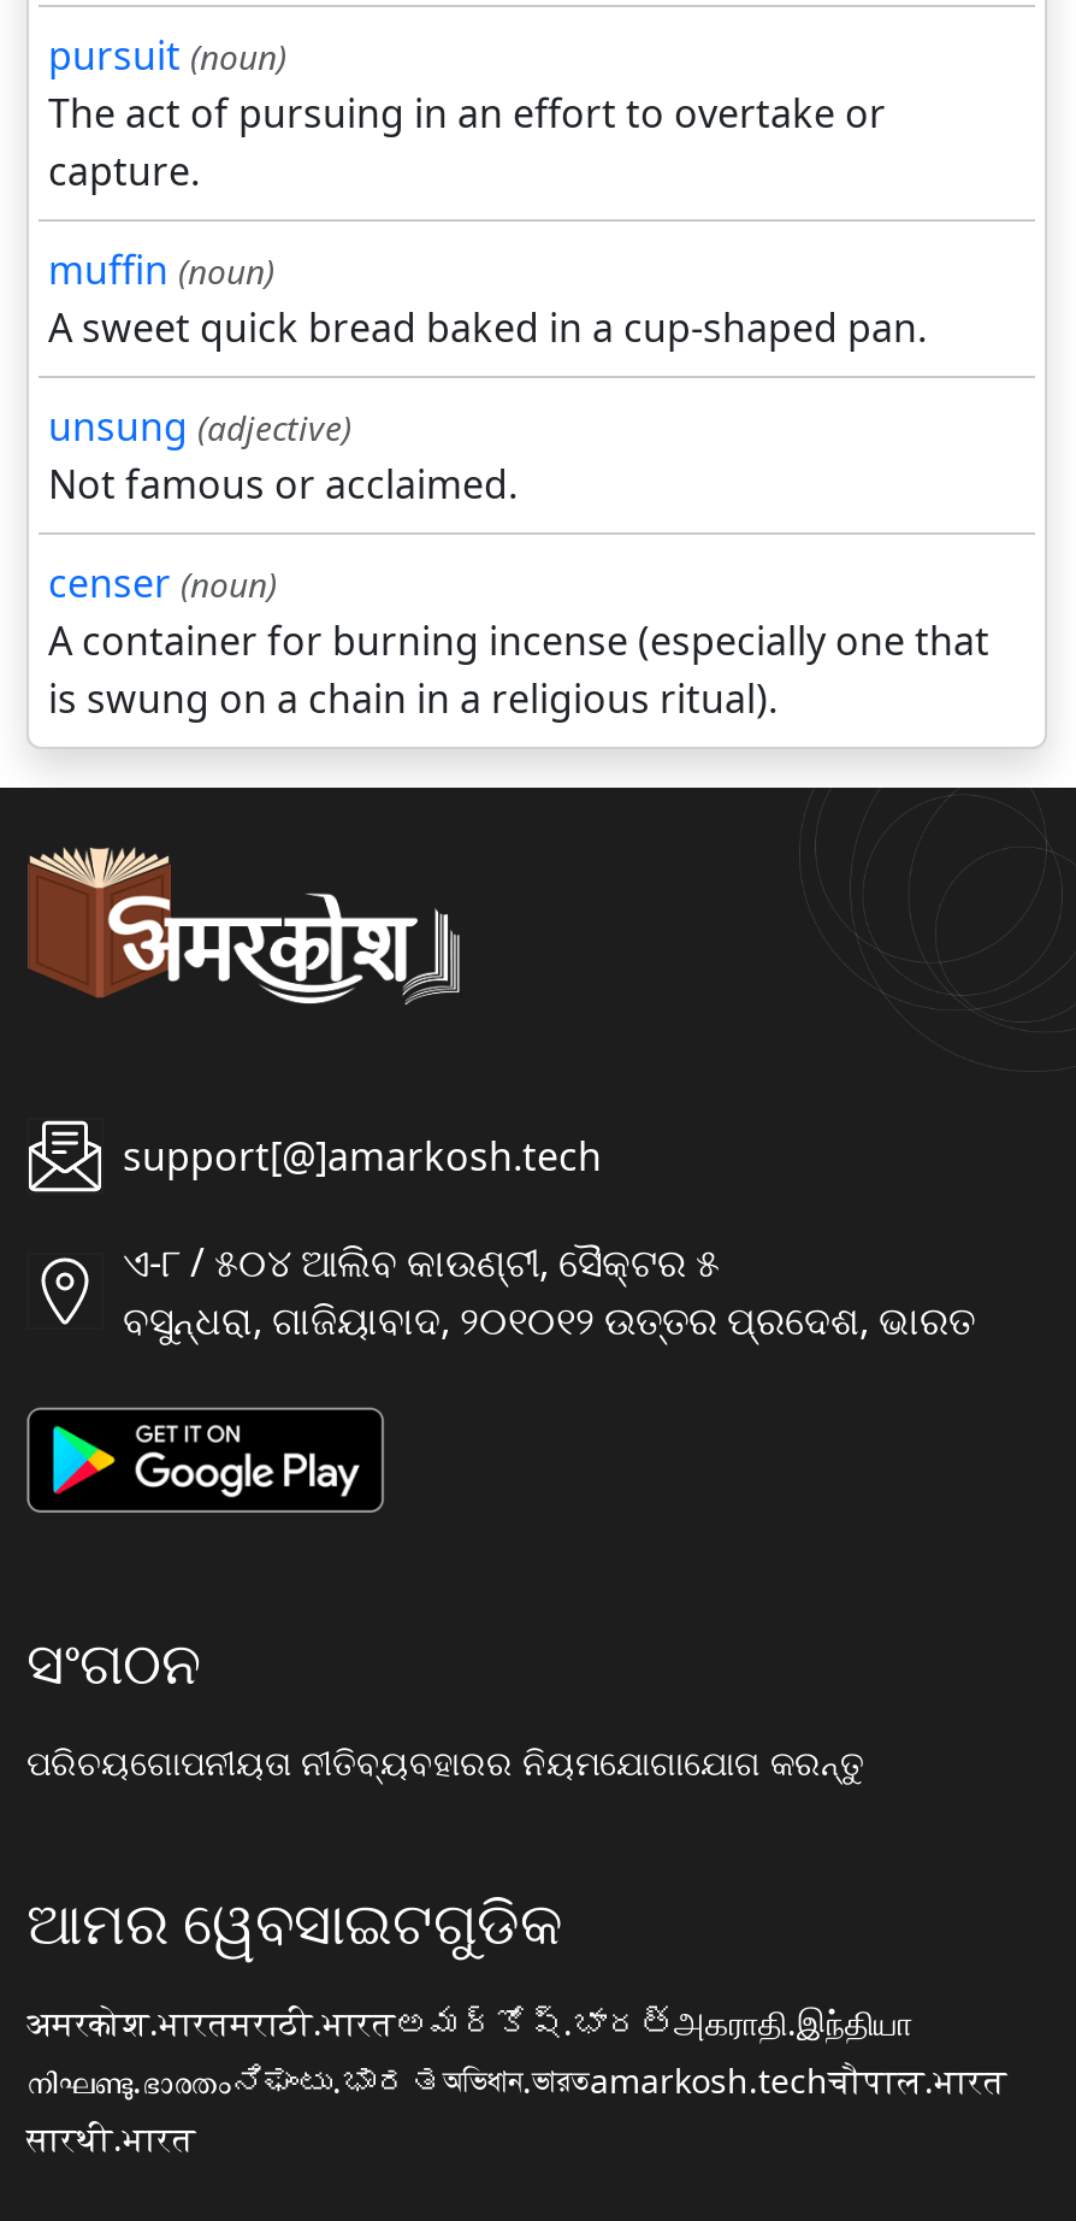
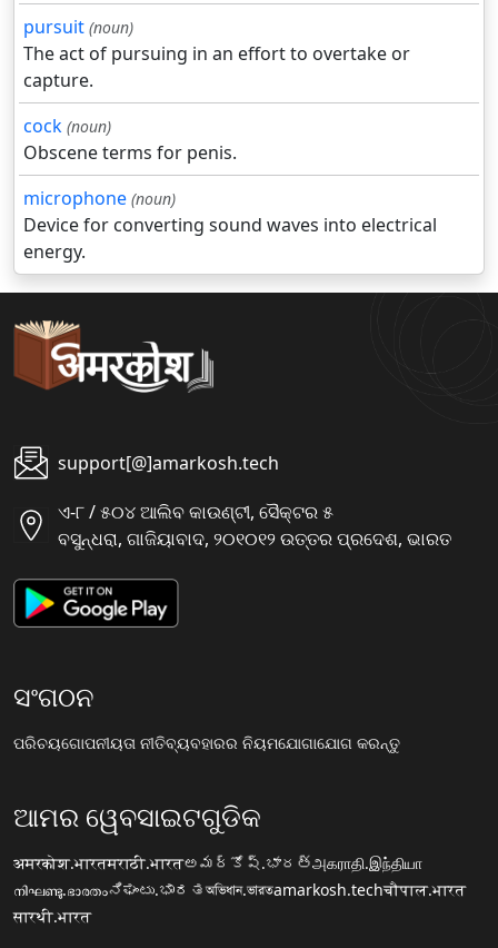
- muffin (noun)
- A sweet quick bread baked in a cup-shaped pan.
- unsung (adjective)
- Not famous or acclaimed.
- censer (noun)
- A container for burning incense (especially one that
- is swung on a chain in a religious ritual).
+ cock (noun)
+ Obscene terms for penis.
+ microphone (noun)
+ Device for converting sound waves into electrical
+ energy.
